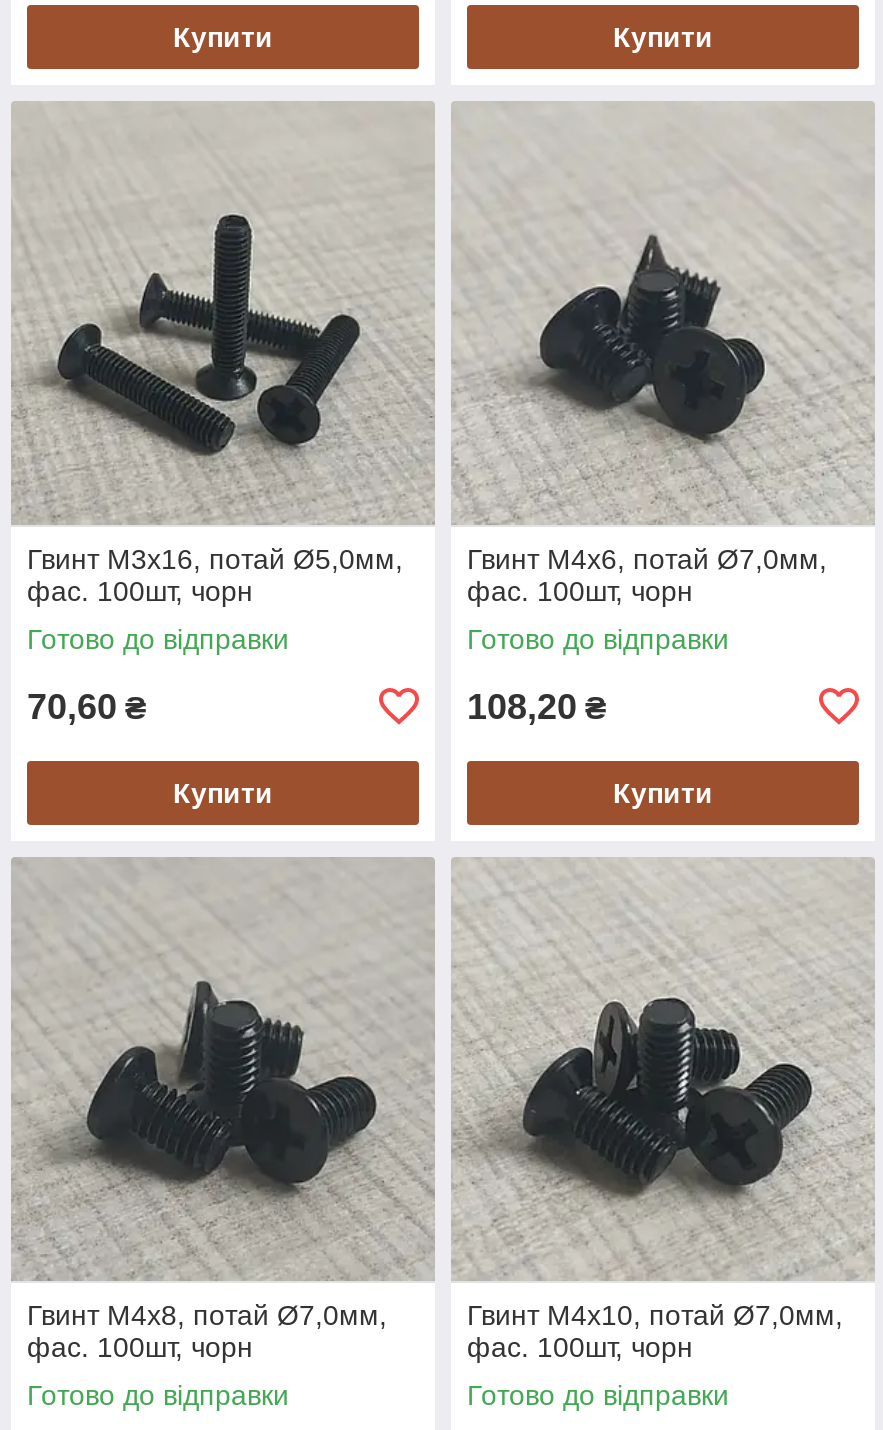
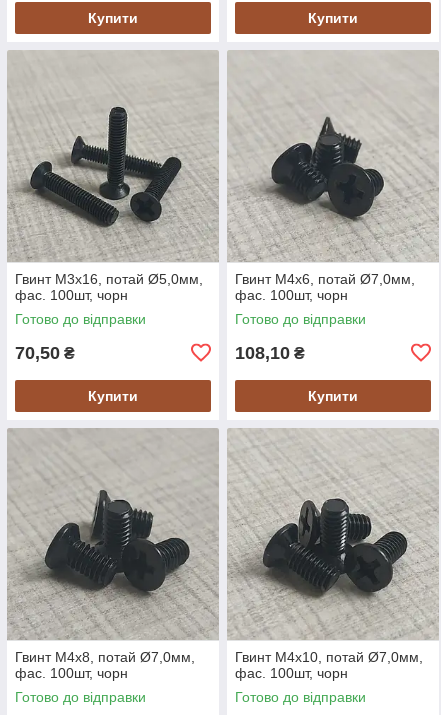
- 70,60 ₴
+ 70,50 ₴

- 108,20 ₴
+ 108,10 ₴
